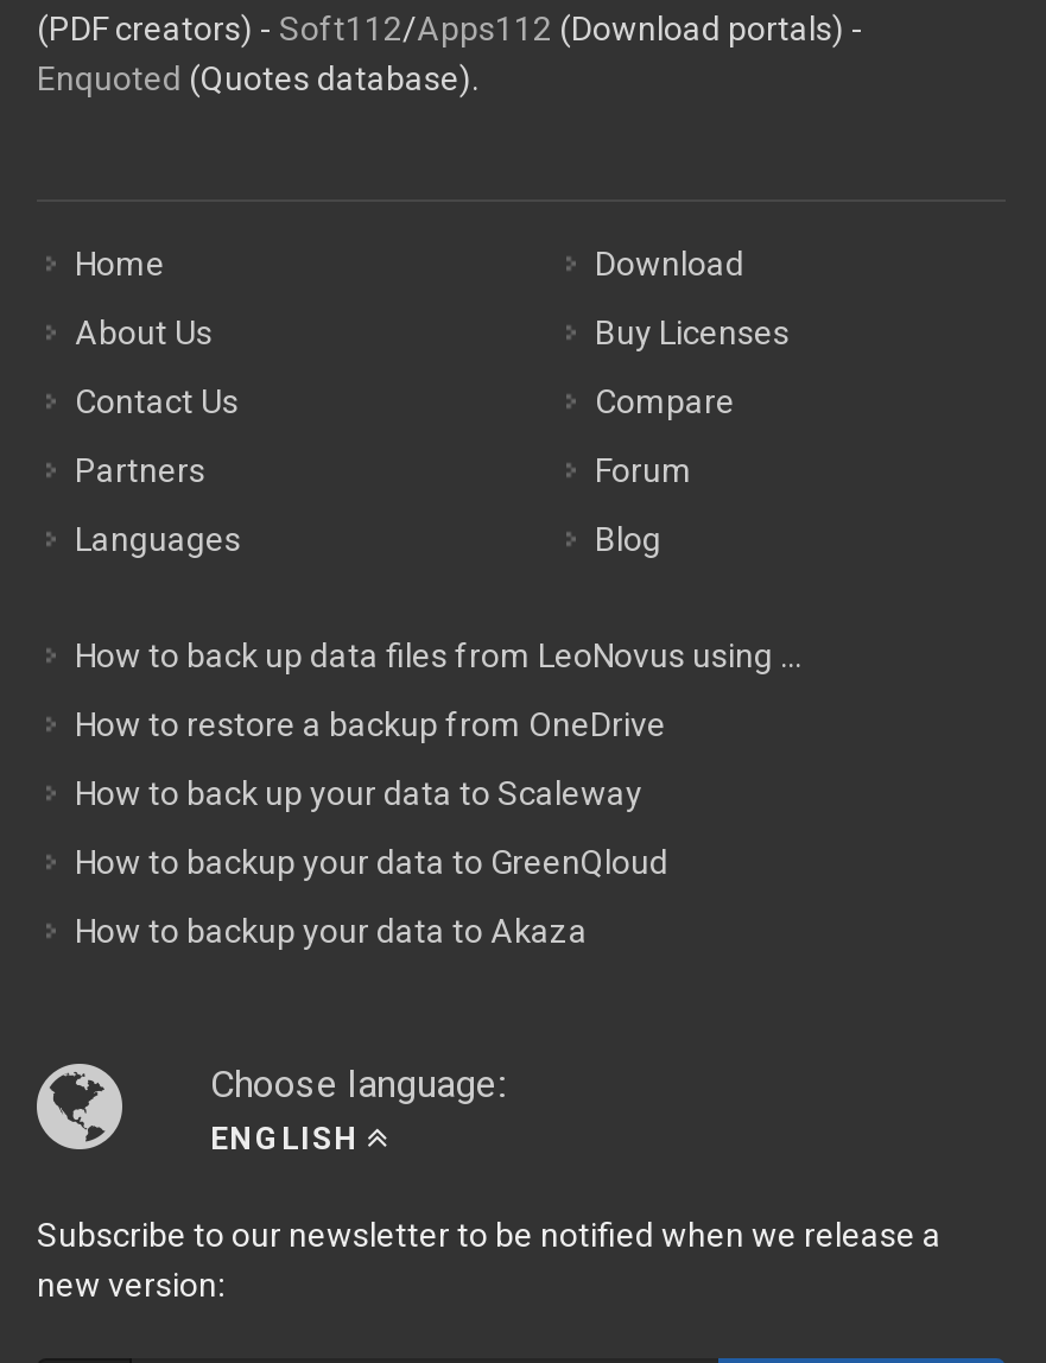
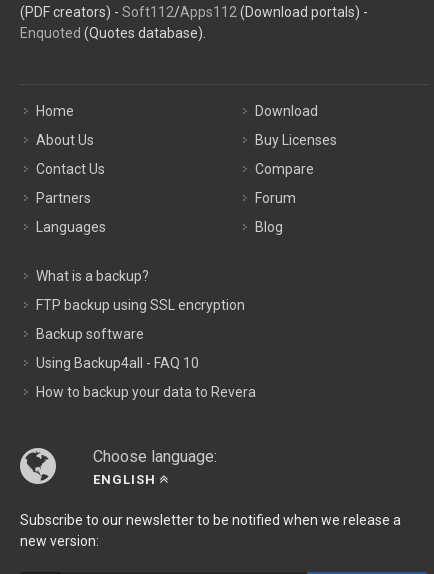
- How to back up data files from LeoNovus using ...
+ What is a backup?

- How to restore a backup from OneDrive
+ FTP backup using SSL encryption

- How to back up your data to Scaleway
+ Backup software

- How to backup your data to GreenQloud
+ Using Backup4all - FAQ 10

- How to backup your data to Akaza
+ How to backup your data to Revera
